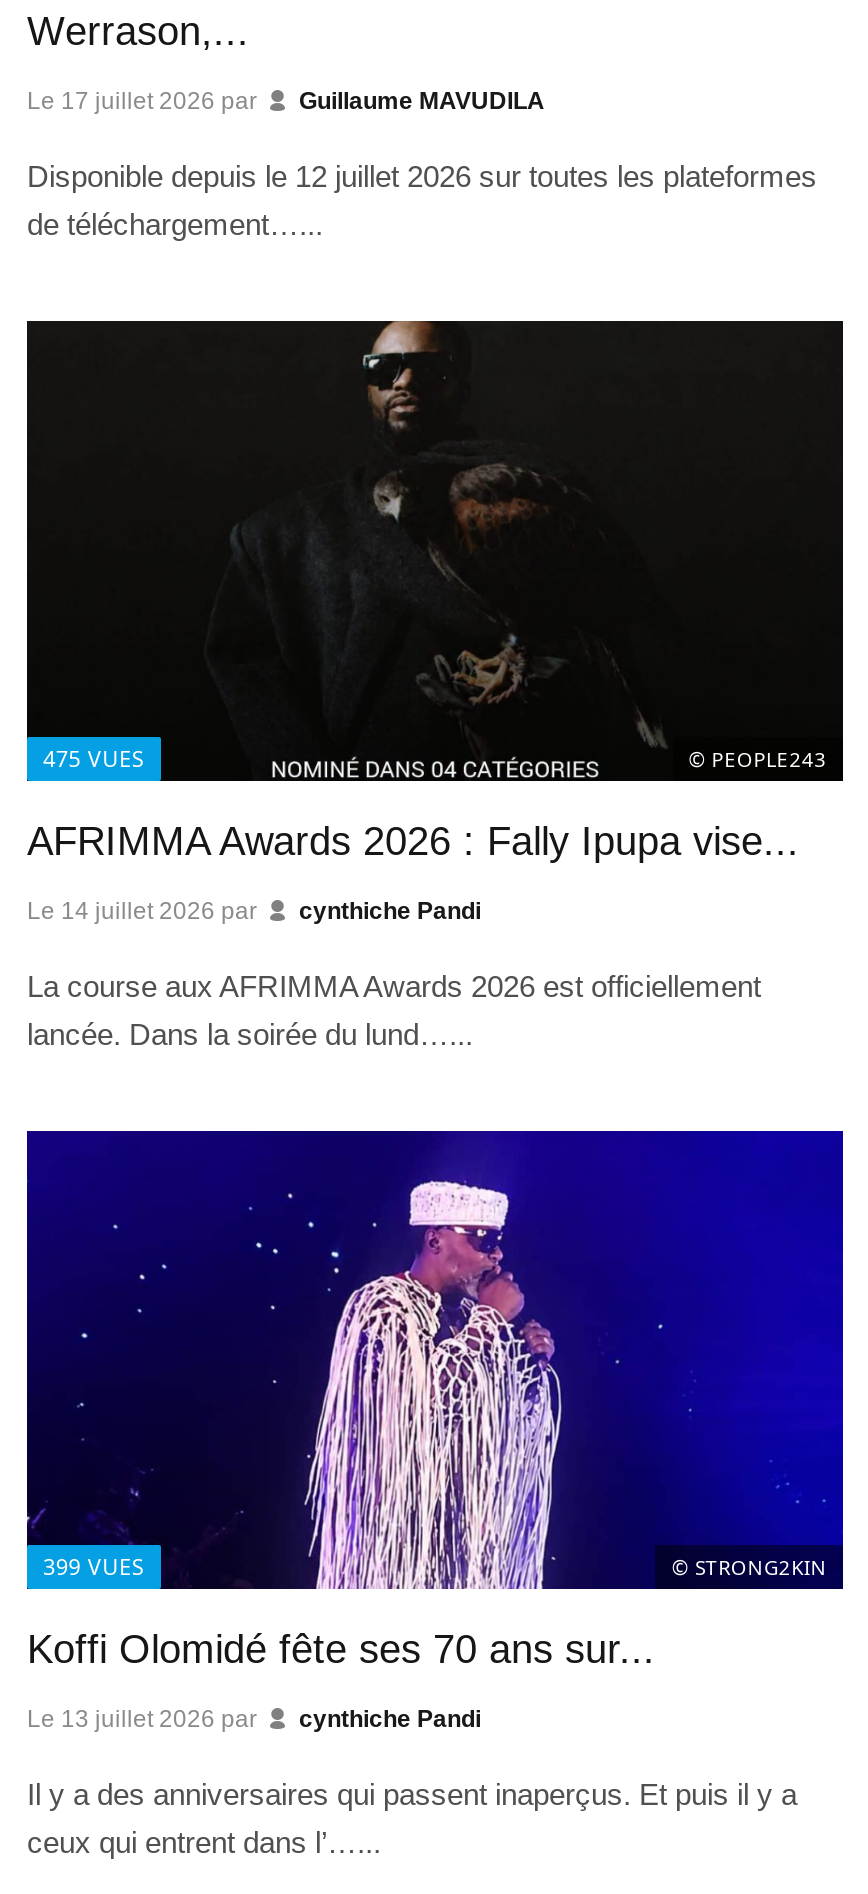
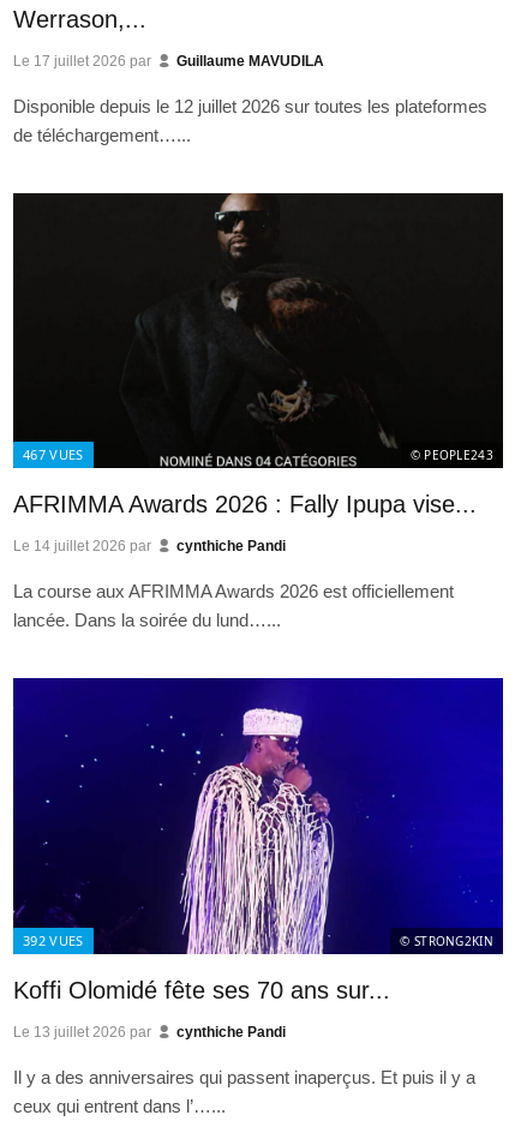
- 475 VUES
+ 467 VUES

- 399 VUES
+ 392 VUES
